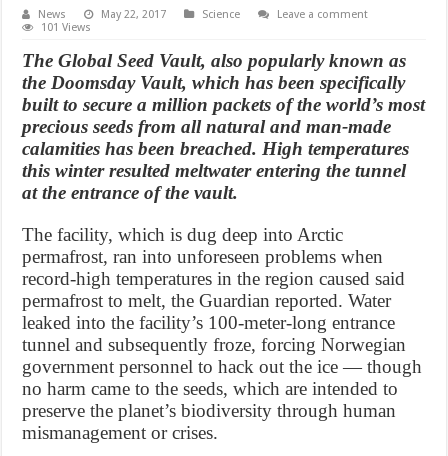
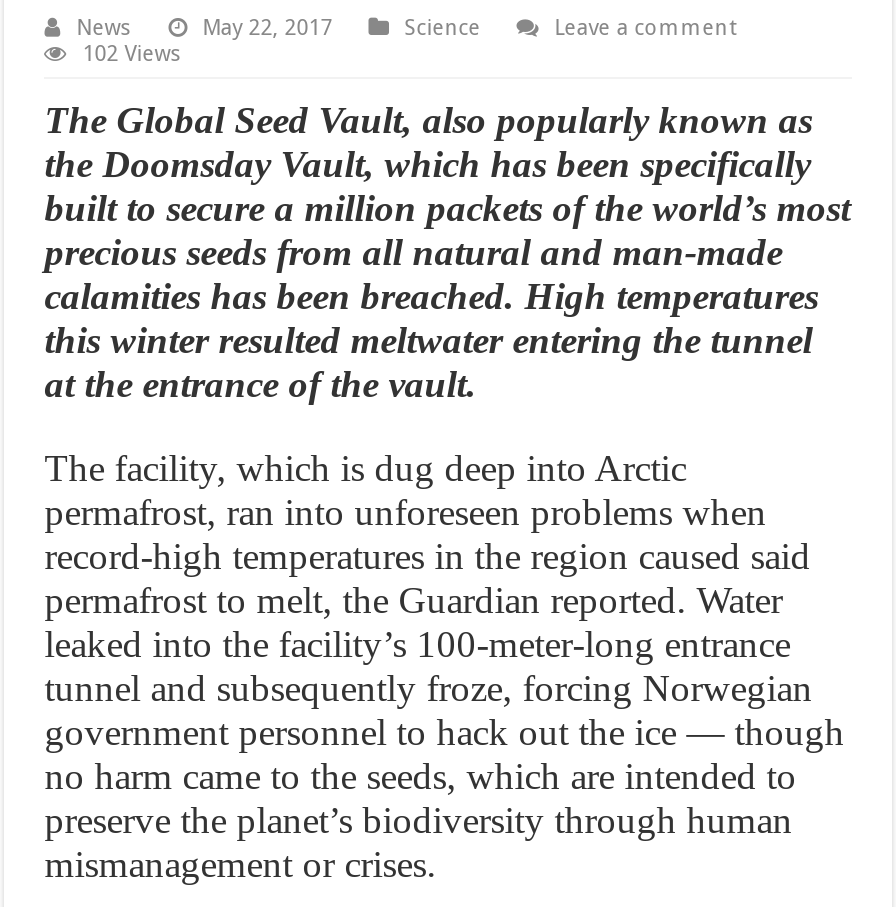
- 101 Views
+ 102 Views
